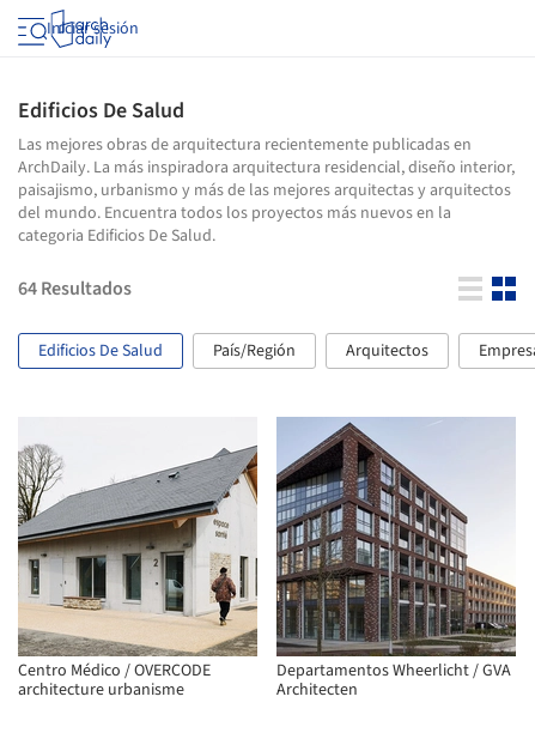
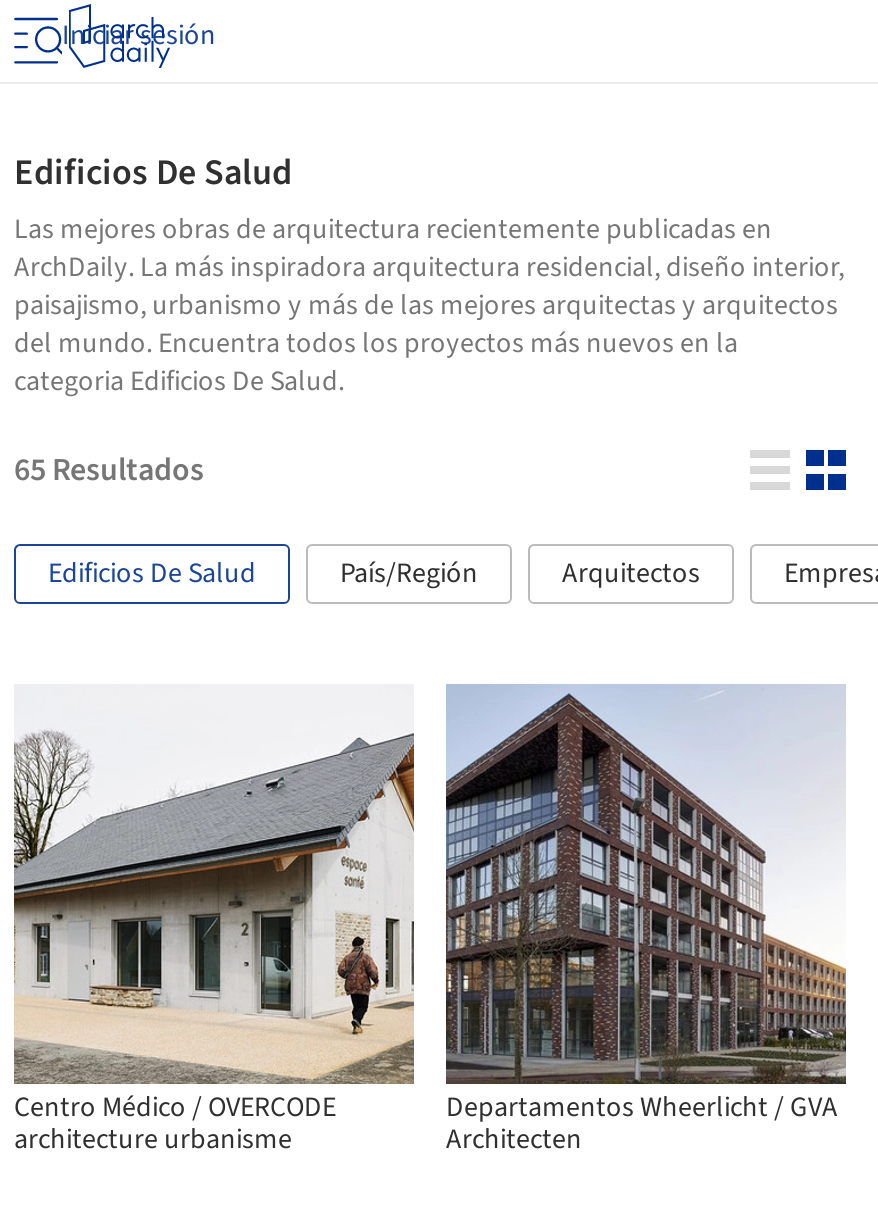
- 64 Resultados
+ 65 Resultados
